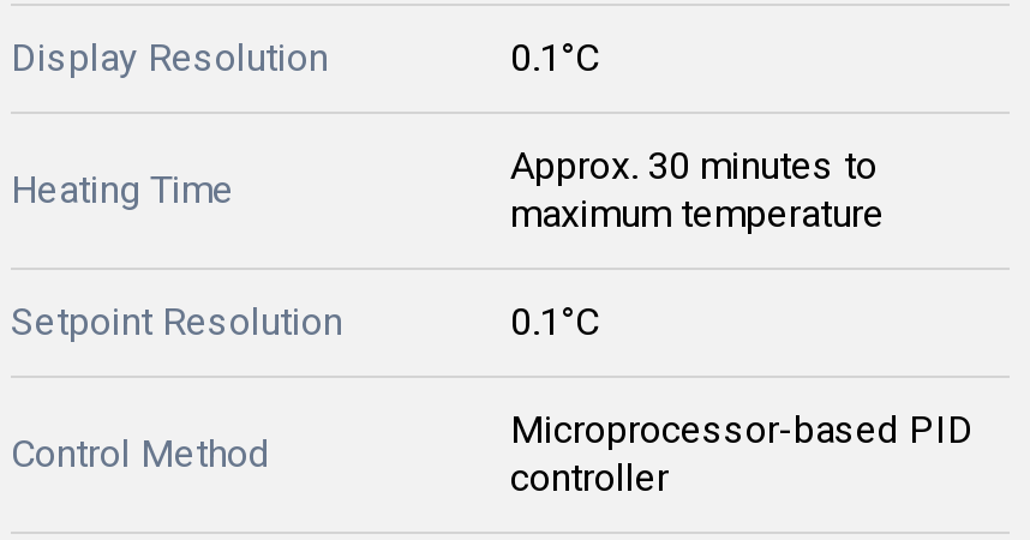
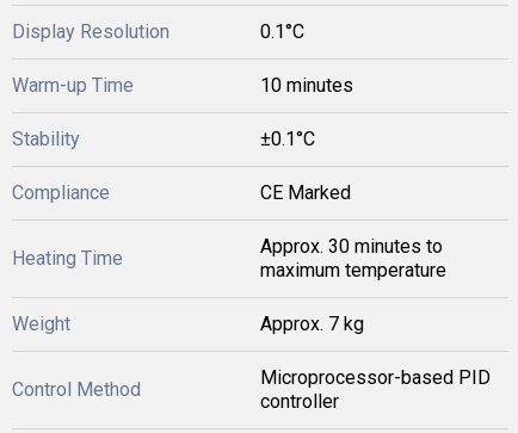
+ Warm-up Time
+ 10 minutes
+ Stability
+ ±0.1°C
+ Compliance
+ CE Marked

- Setpoint Resolution
- 0.1°C
+ Weight
+ Approx. 7 kg
